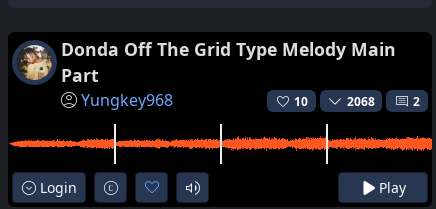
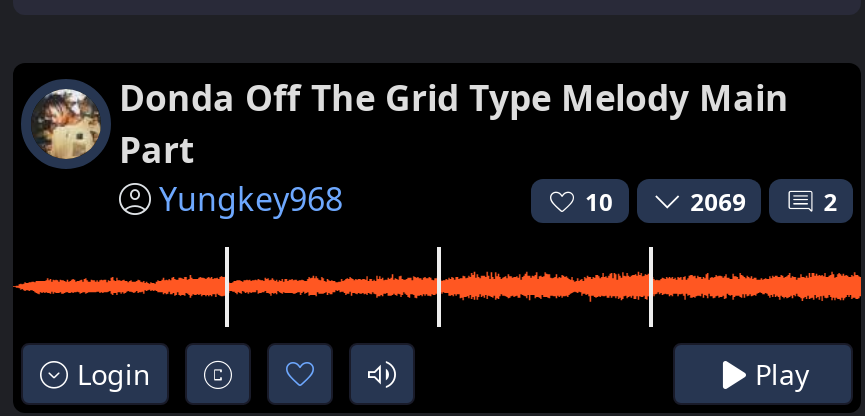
- 2068
+ 2069
